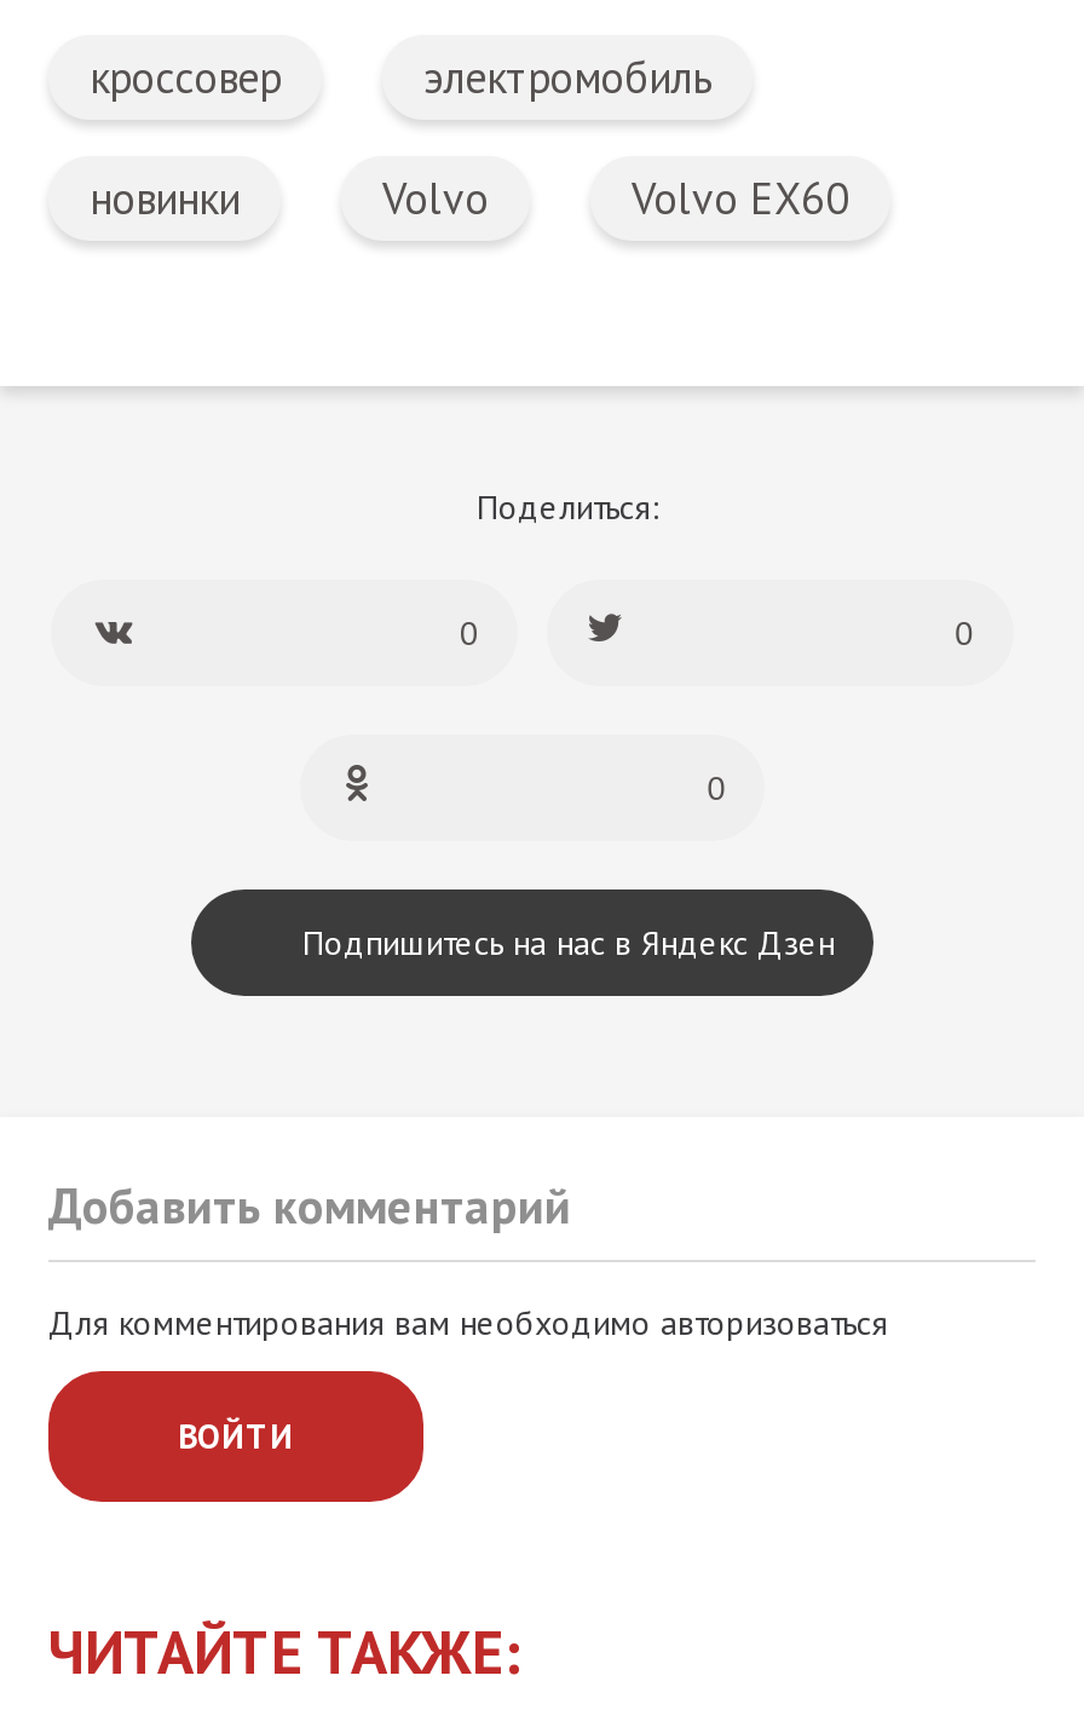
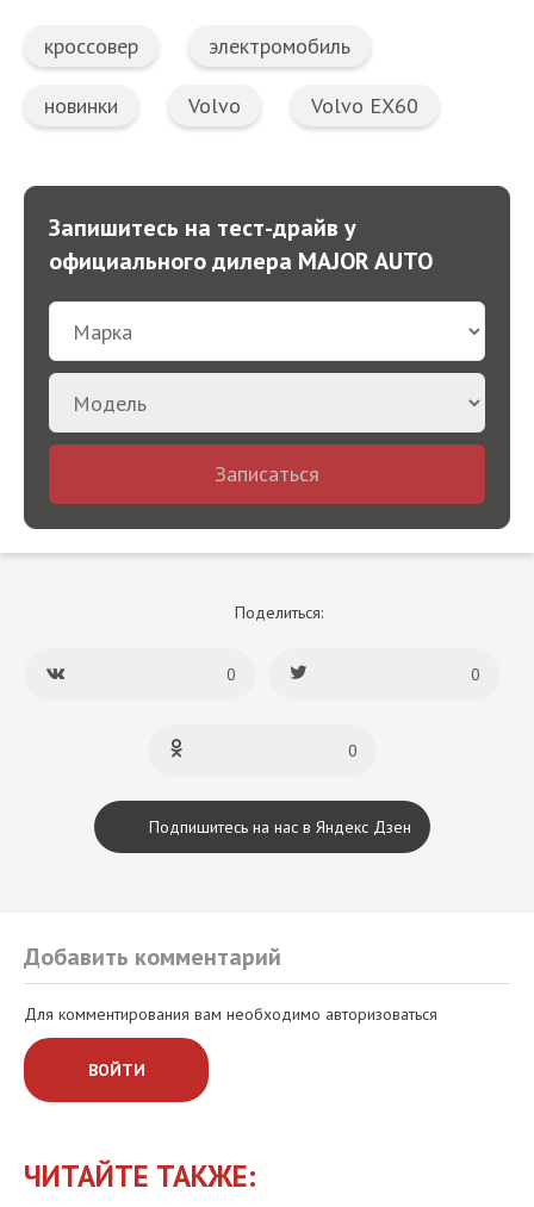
+ [image]
+ Запишитесь на тест-драйв у
+ официального дилера MAJOR AUTO

+ Записаться
